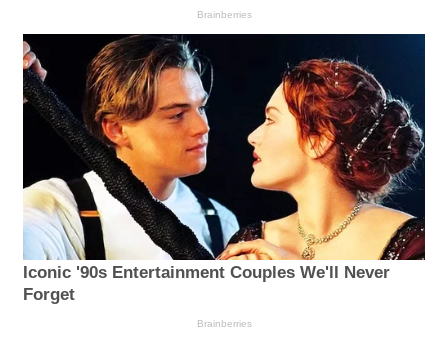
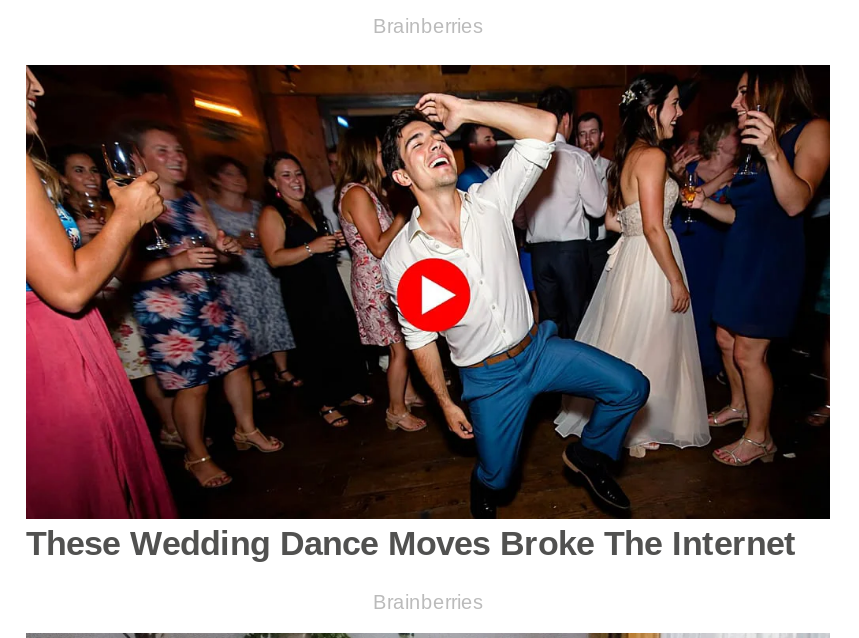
- [image]
- Iconic '90s Entertainment Couples We'll Never
- Forget
+ [image]
+ These Wedding Dance Moves Broke The Internet
